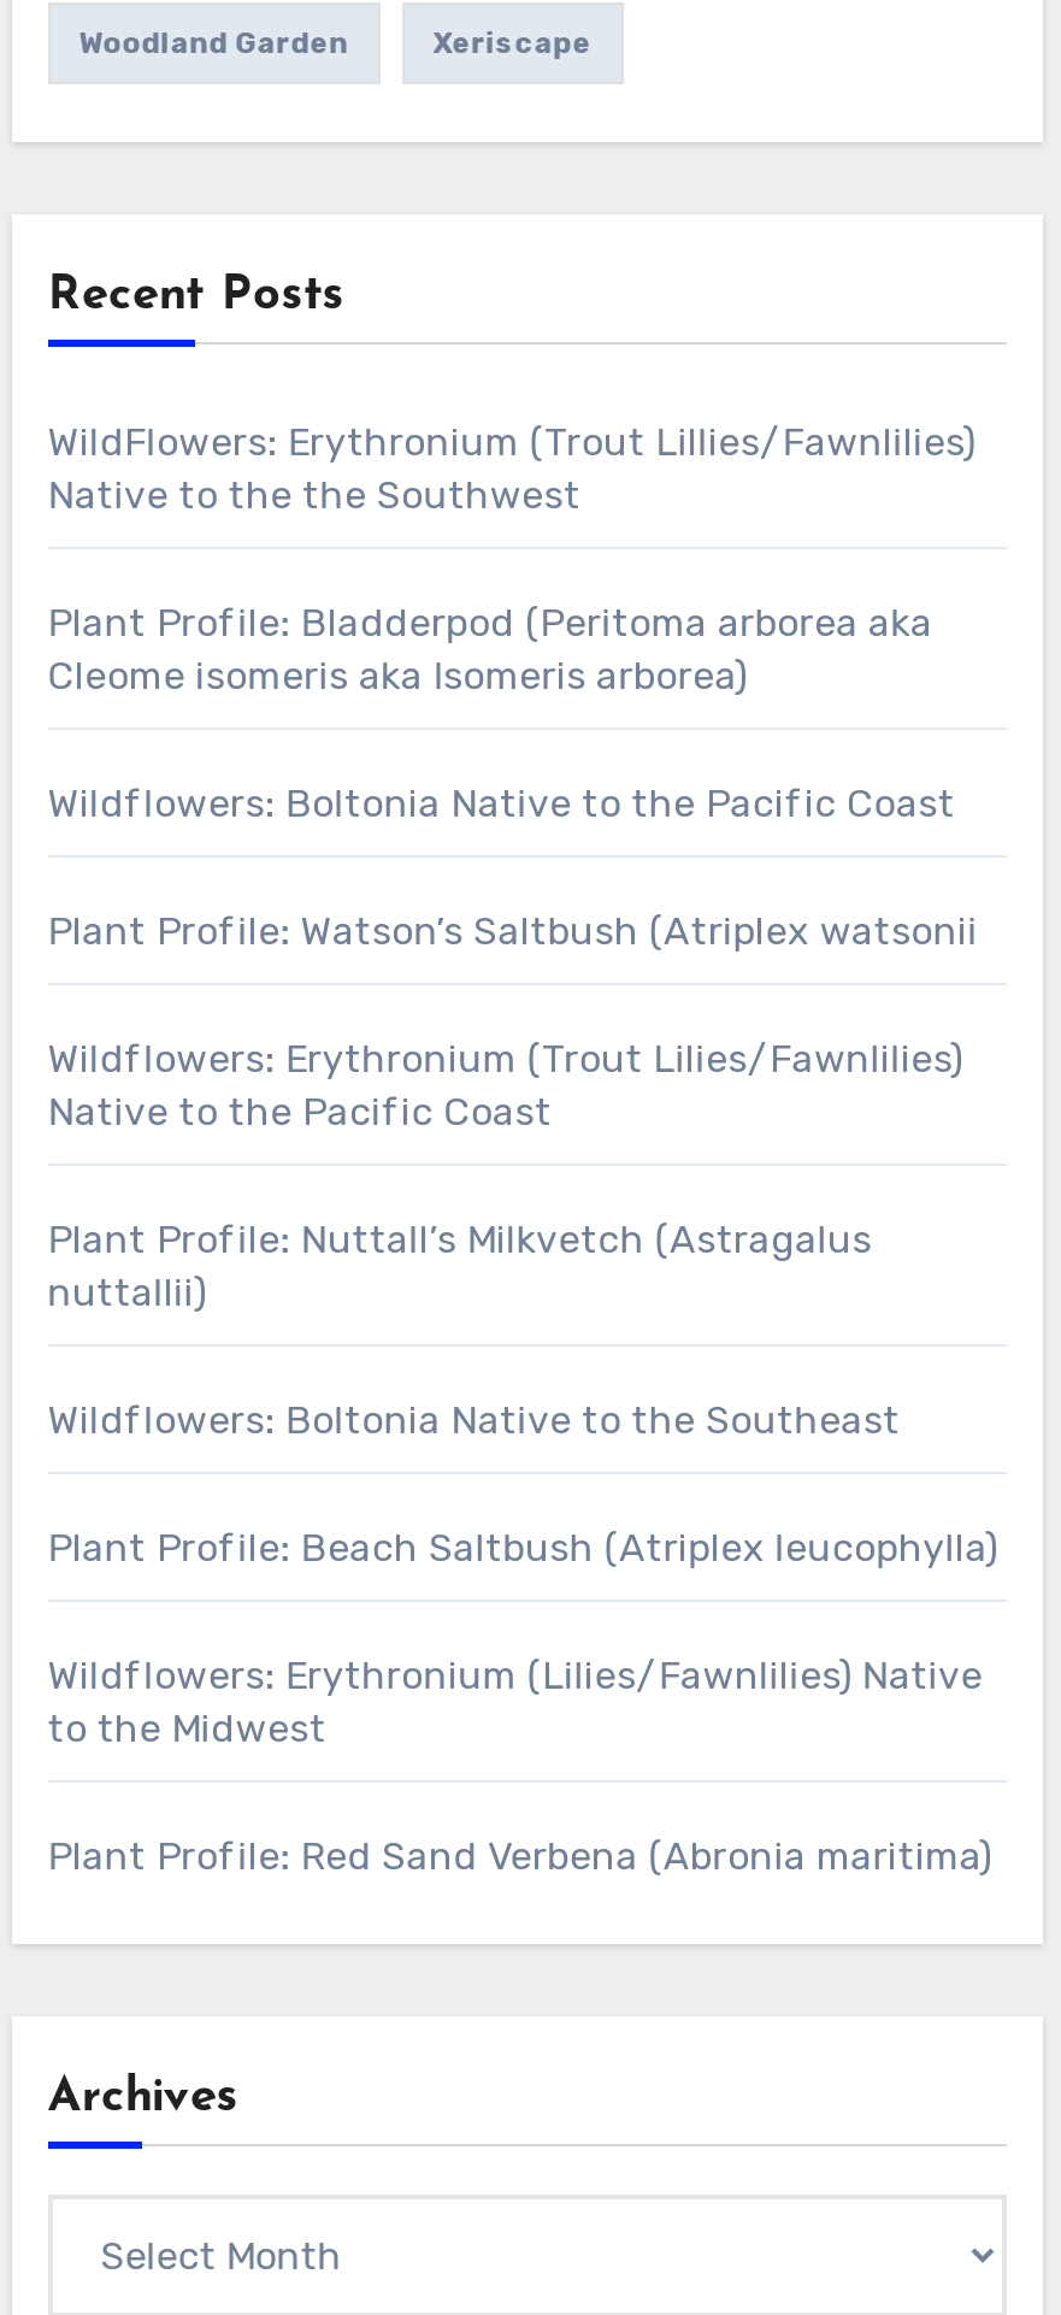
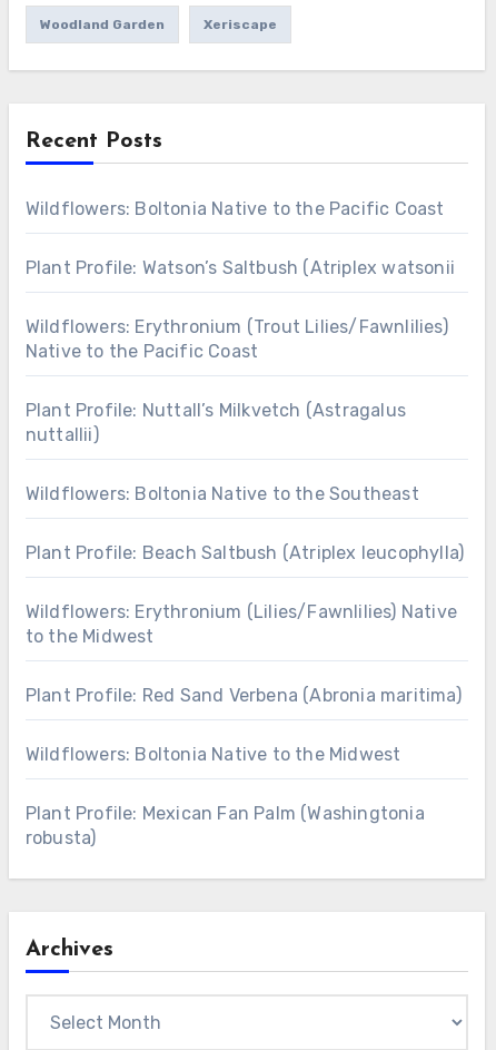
- WildFlowers: Erythronium (Trout Lillies/Fawnlilies)
- Native to the the Southwest
- Plant Profile: Bladderpod (Peritoma arborea aka
- Cleome isomeris aka Isomeris arborea)

moved up: Wildflowers: Boltonia Native to the Pacific Coast | Plant Profile: Watson’s Saltbush (Atriplex watsonii | Wildflowers: Erythronium (Trout Lilies/Fawnlilies) | ... | to the Midwest | Plant Profile: Red Sand Verbena (Abronia maritima)

+ Wildflowers: Boltonia Native to the Midwest
+ Plant Profile: Mexican Fan Palm (Washingtonia
+ robusta)
